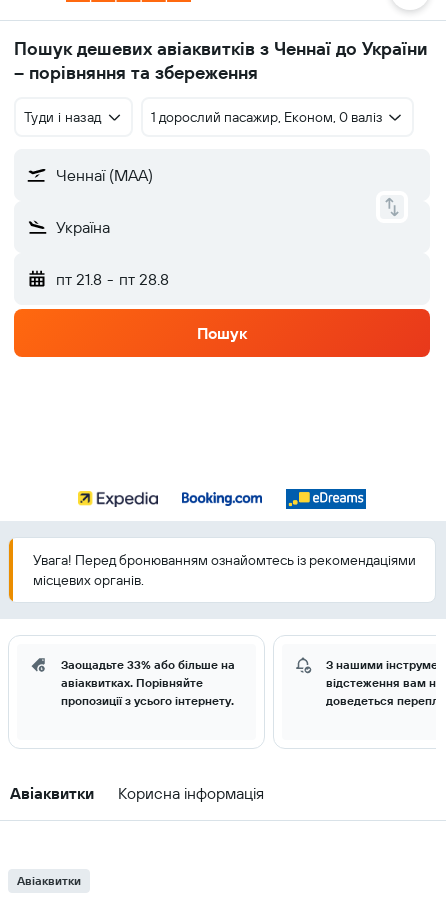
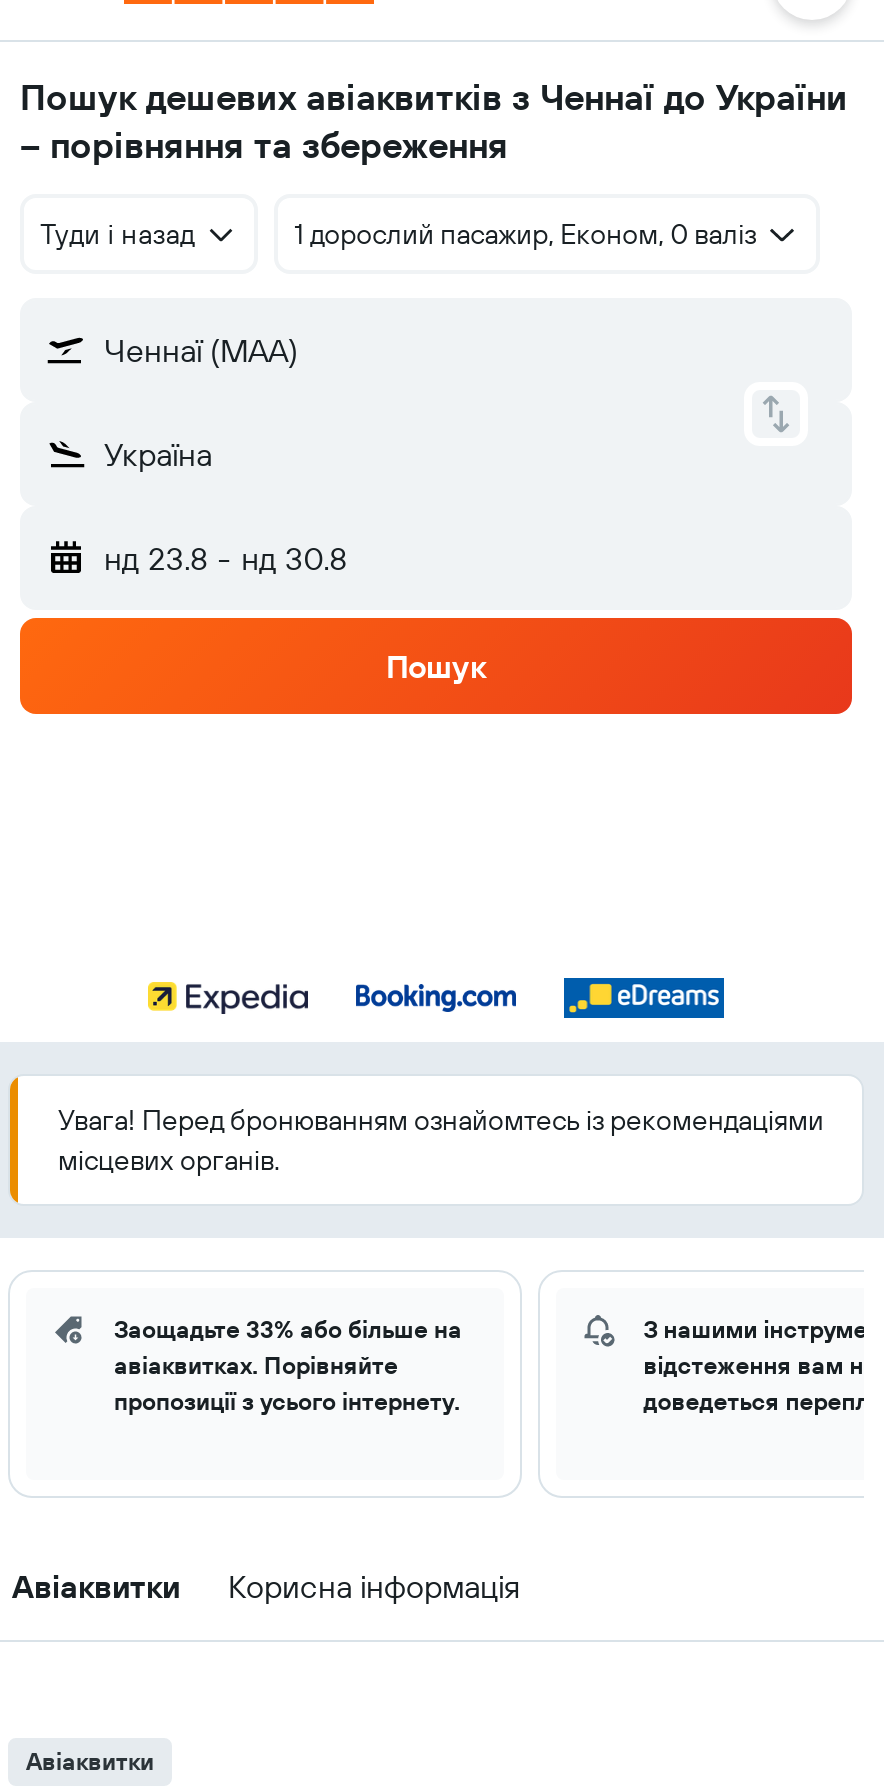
- пт 21.8 - пт 28.8
+ нд 23.8 - нд 30.8
